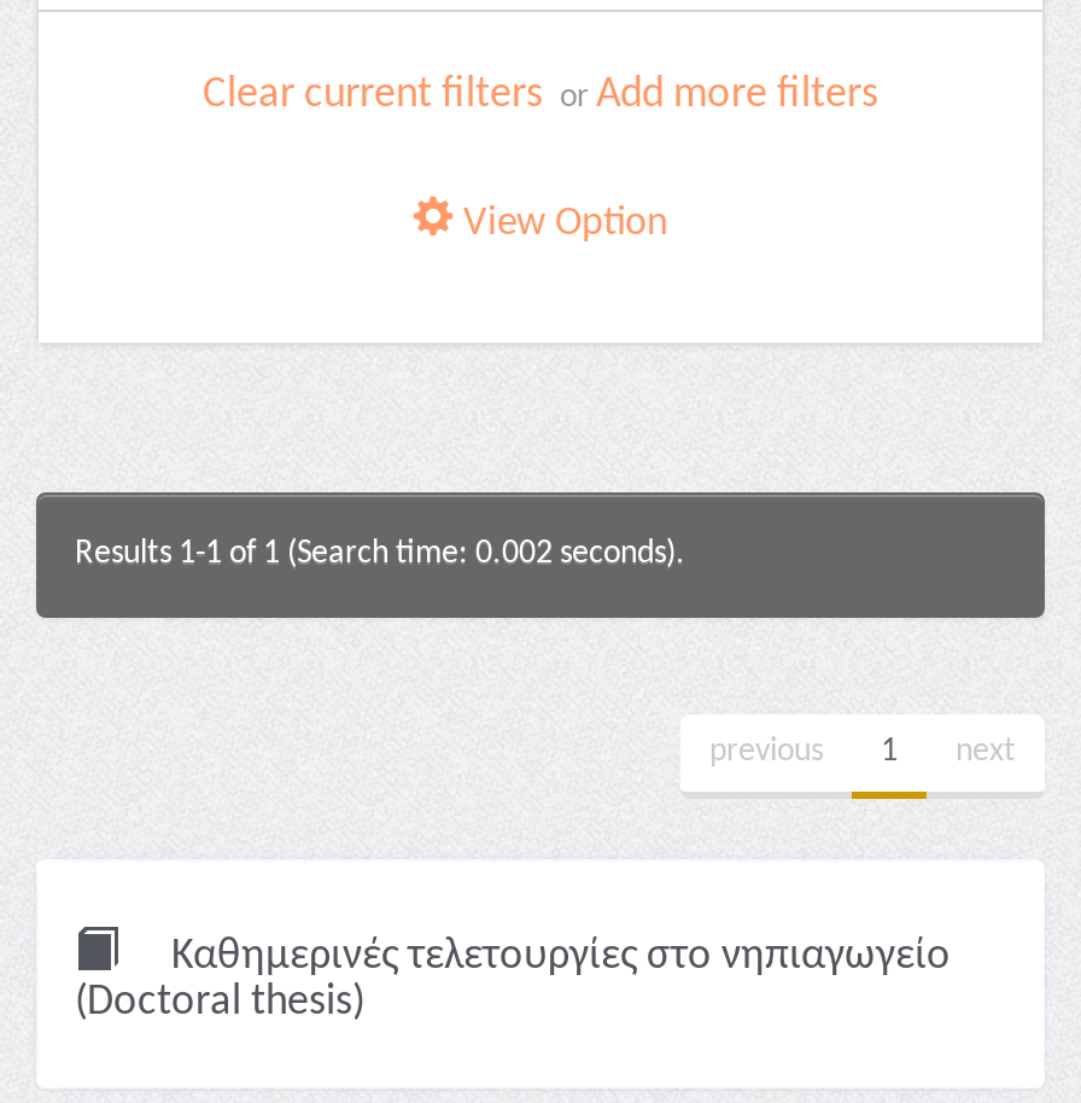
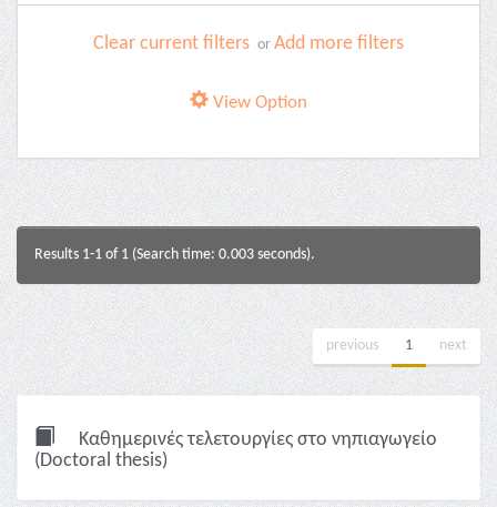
- Results 1-1 of 1 (Search time: 0.002 seconds).
+ Results 1-1 of 1 (Search time: 0.003 seconds).
